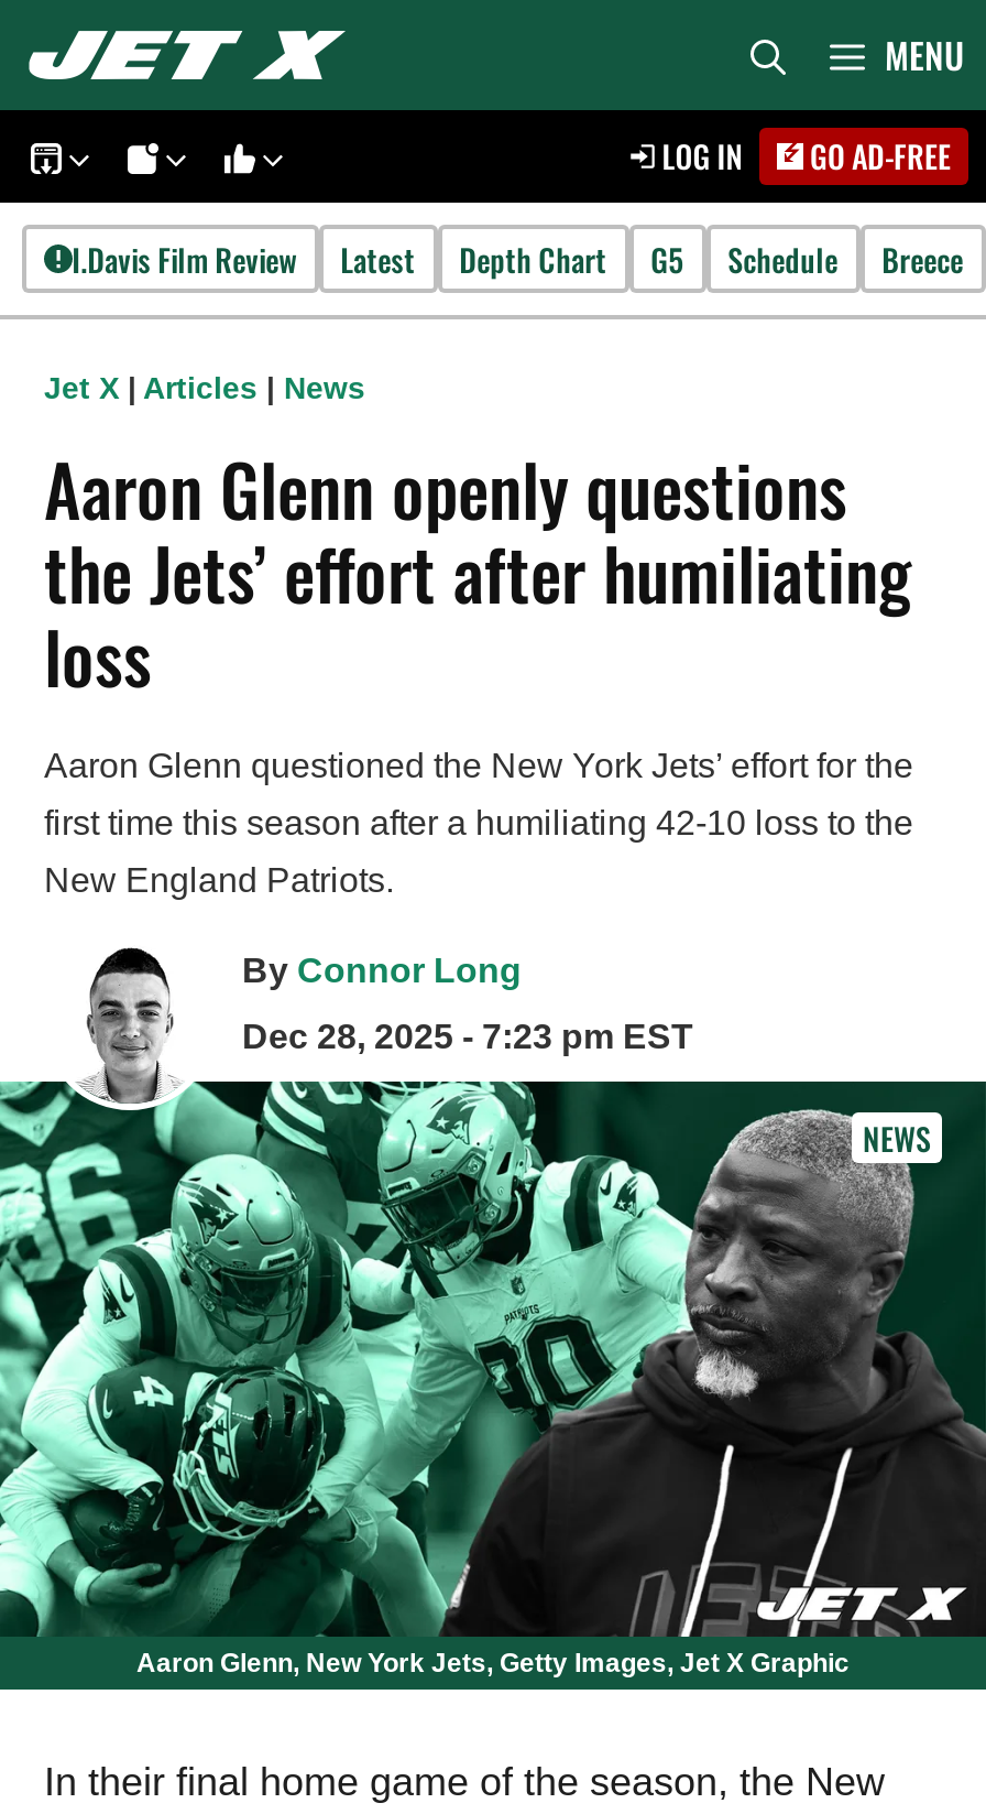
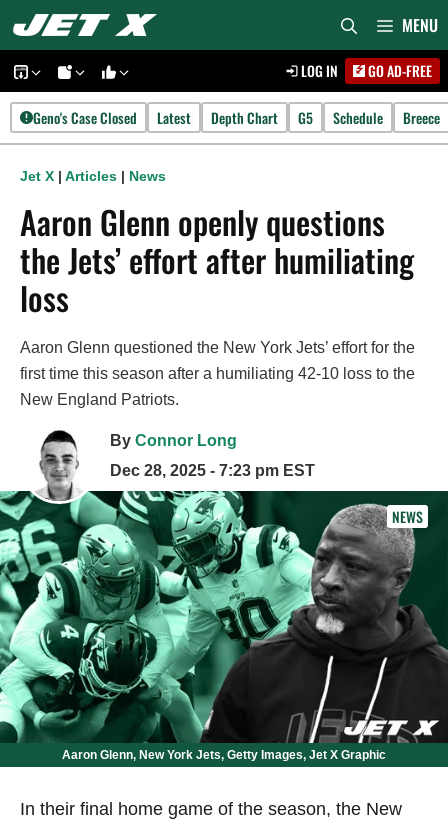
- I.Davis Film Review
+ Geno's Case Closed
